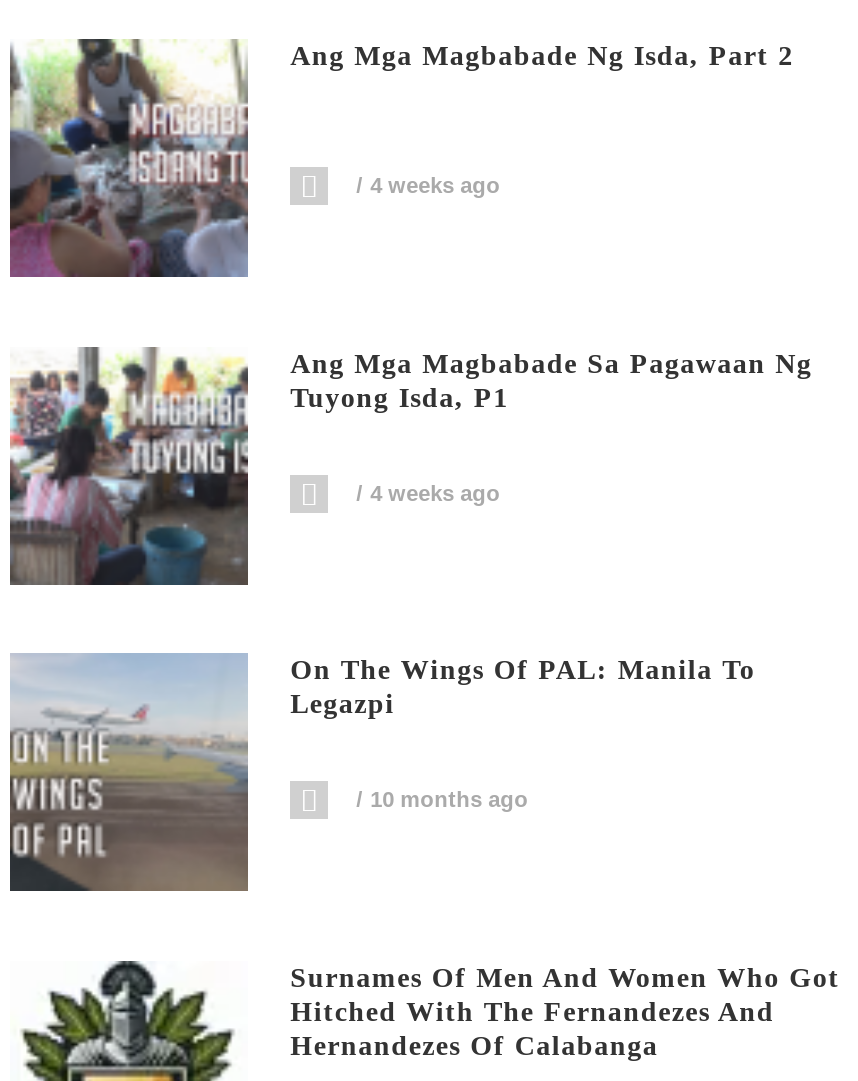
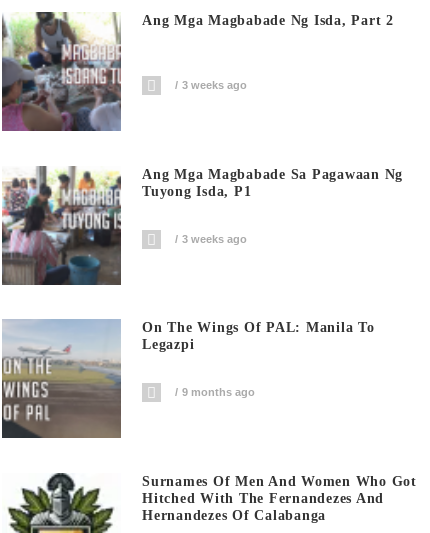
- 4 weeks ago
+ 3 weeks ago

- 4 weeks ago
+ 3 weeks ago

- 10 months ago
+ 9 months ago
